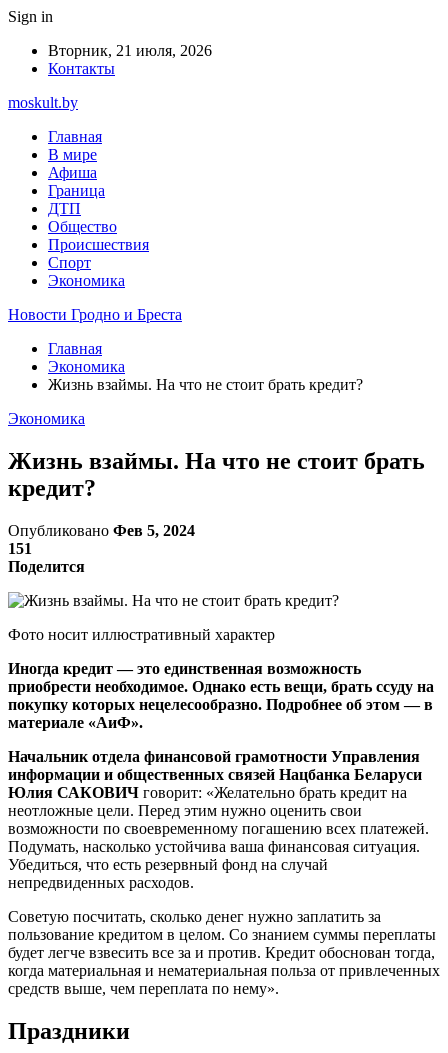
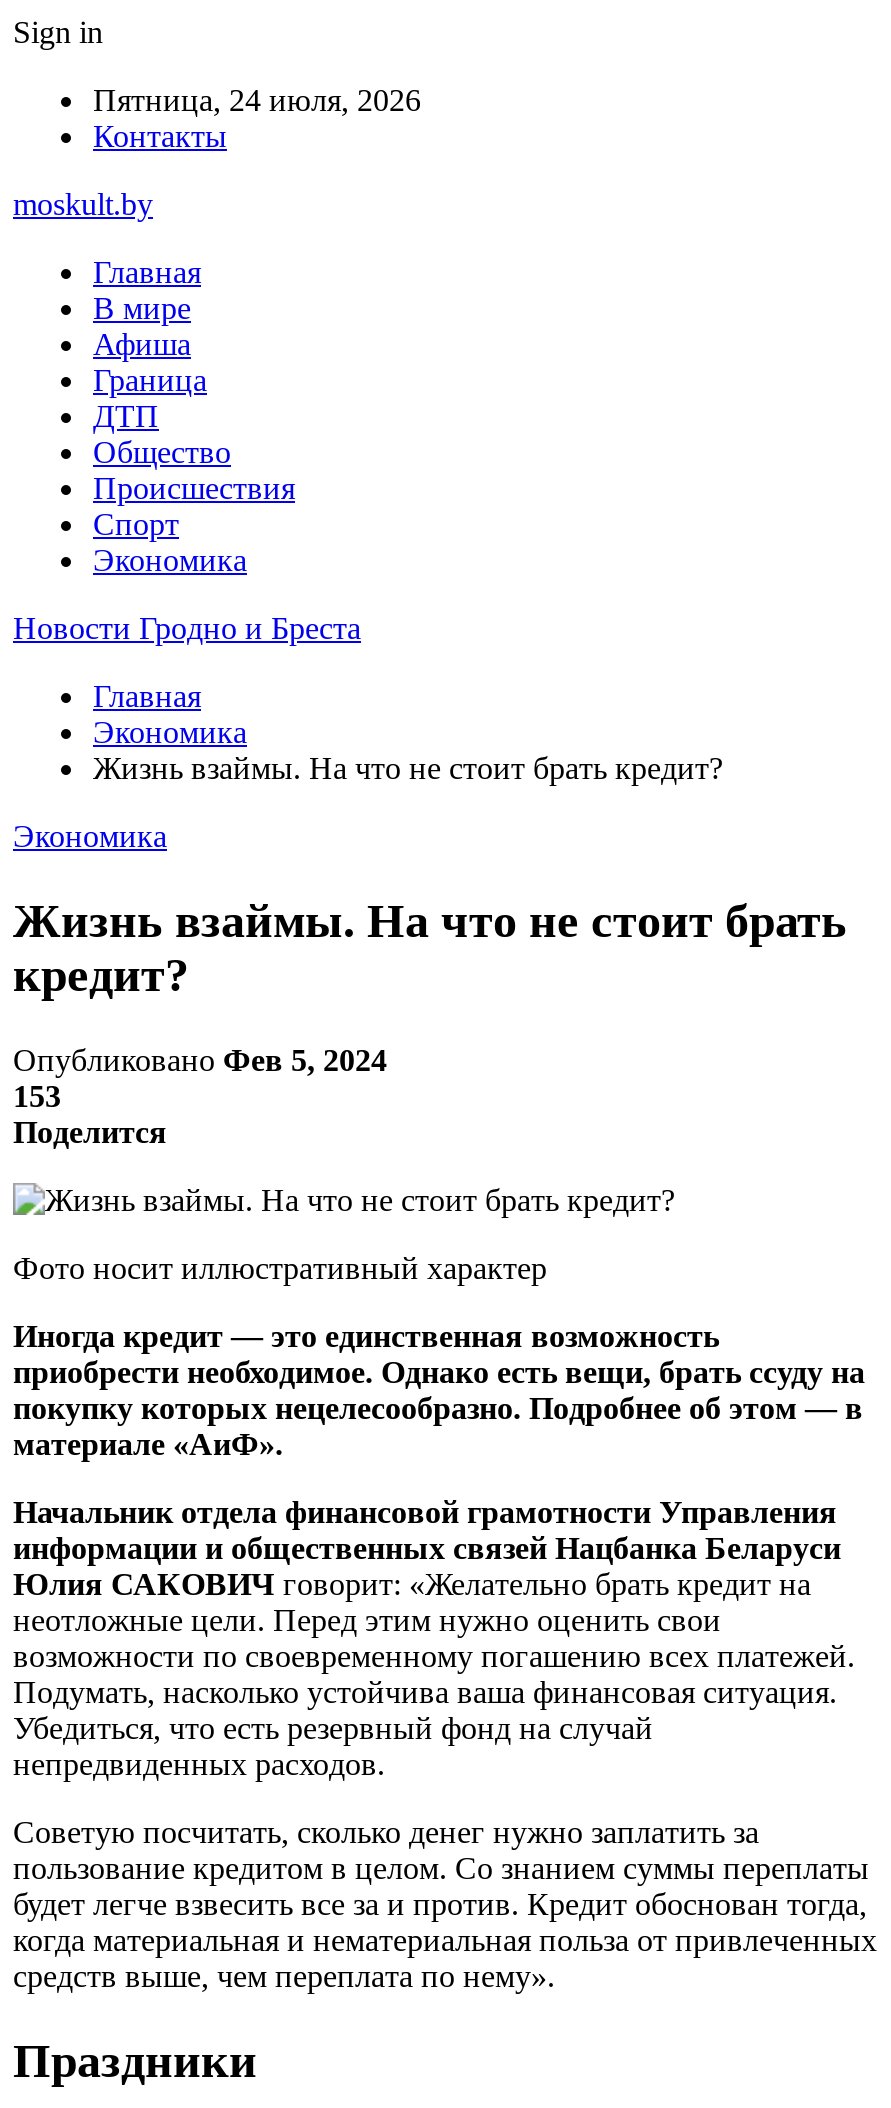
- Вторник, 21 июля, 2026
+ Пятница, 24 июля, 2026

- 151
+ 153
